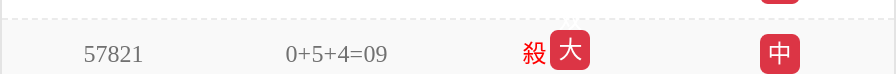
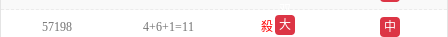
- 57821
+ 57198

- 0+5+4=09
+ 4+6+1=11
